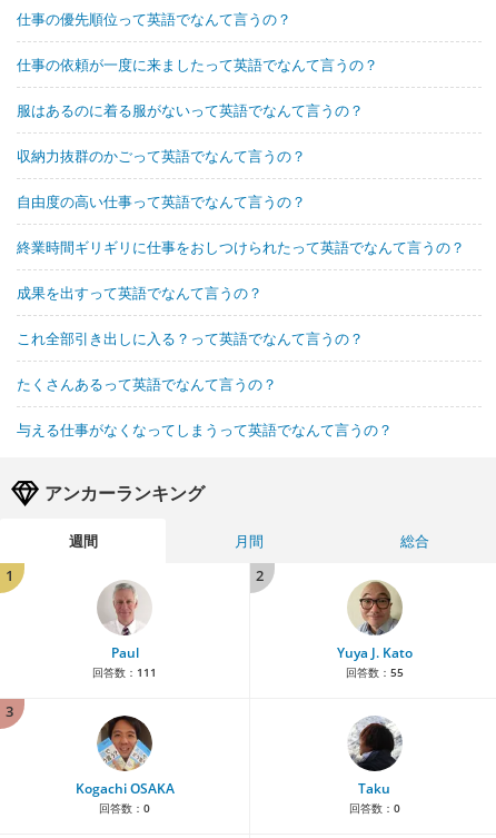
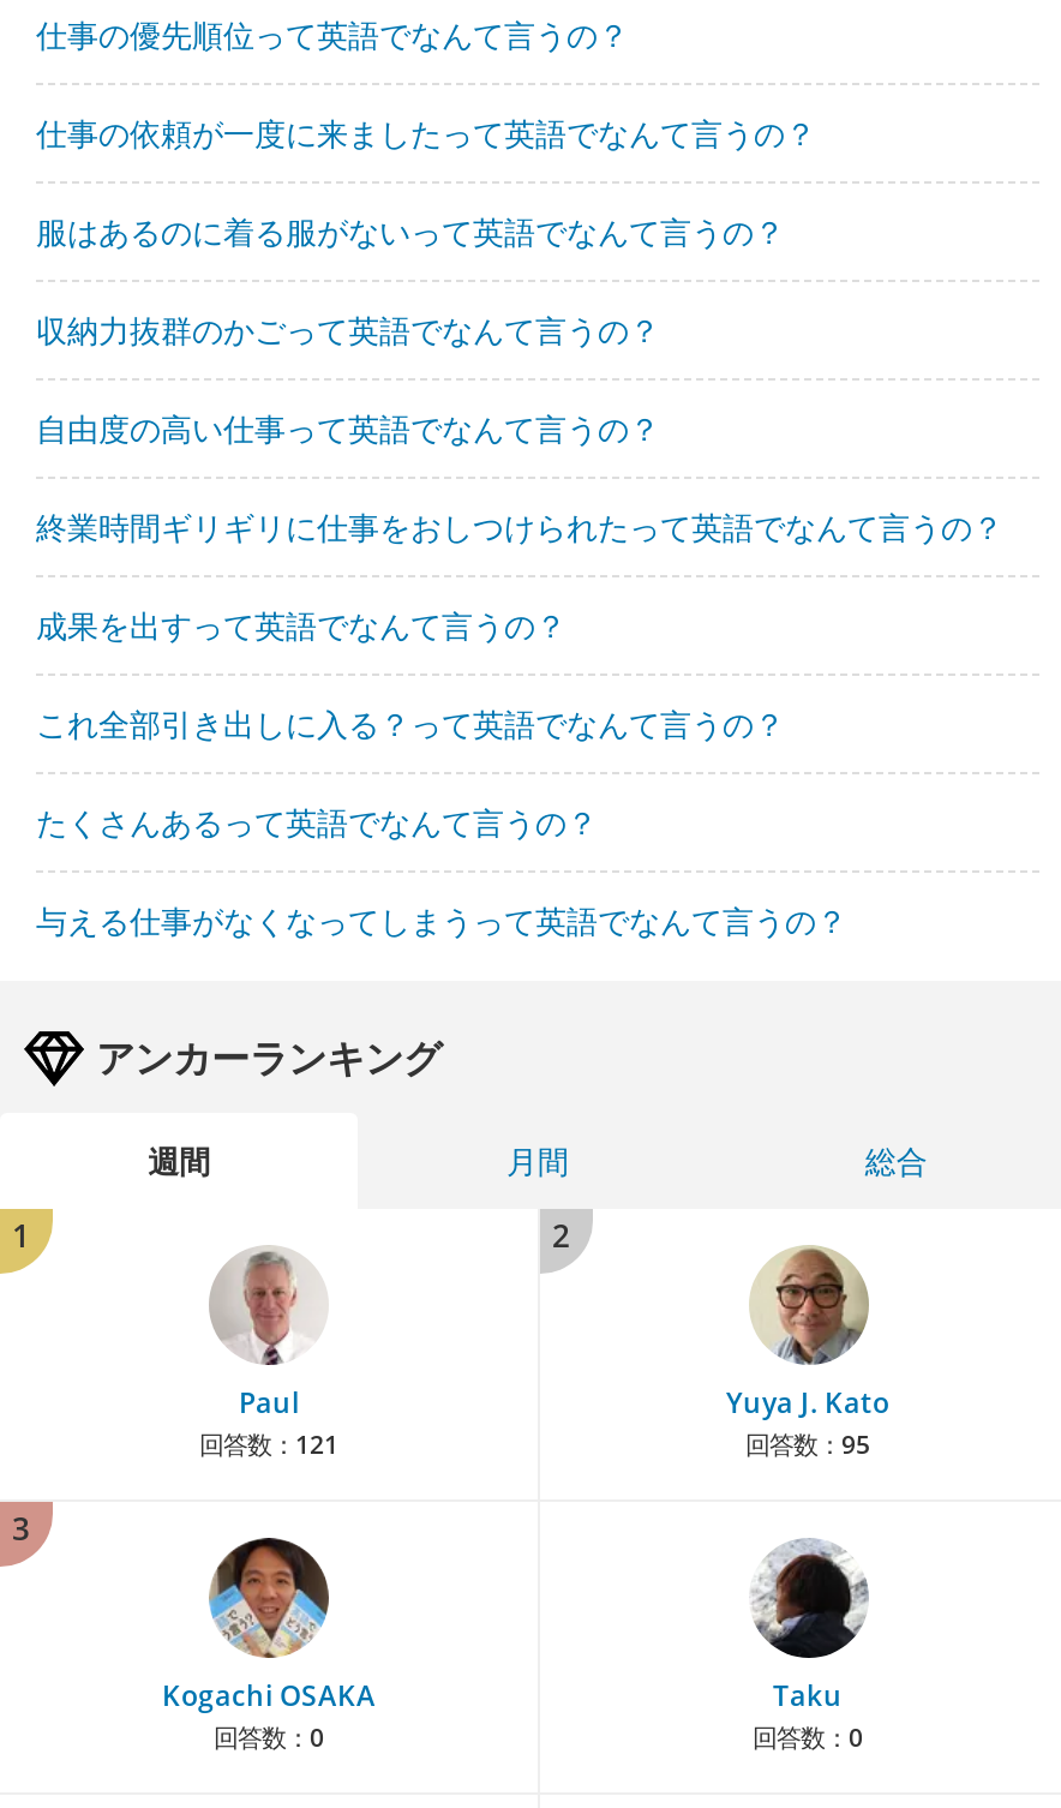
- 回答数：111
+ 回答数：121

- 回答数：55
+ 回答数：95
